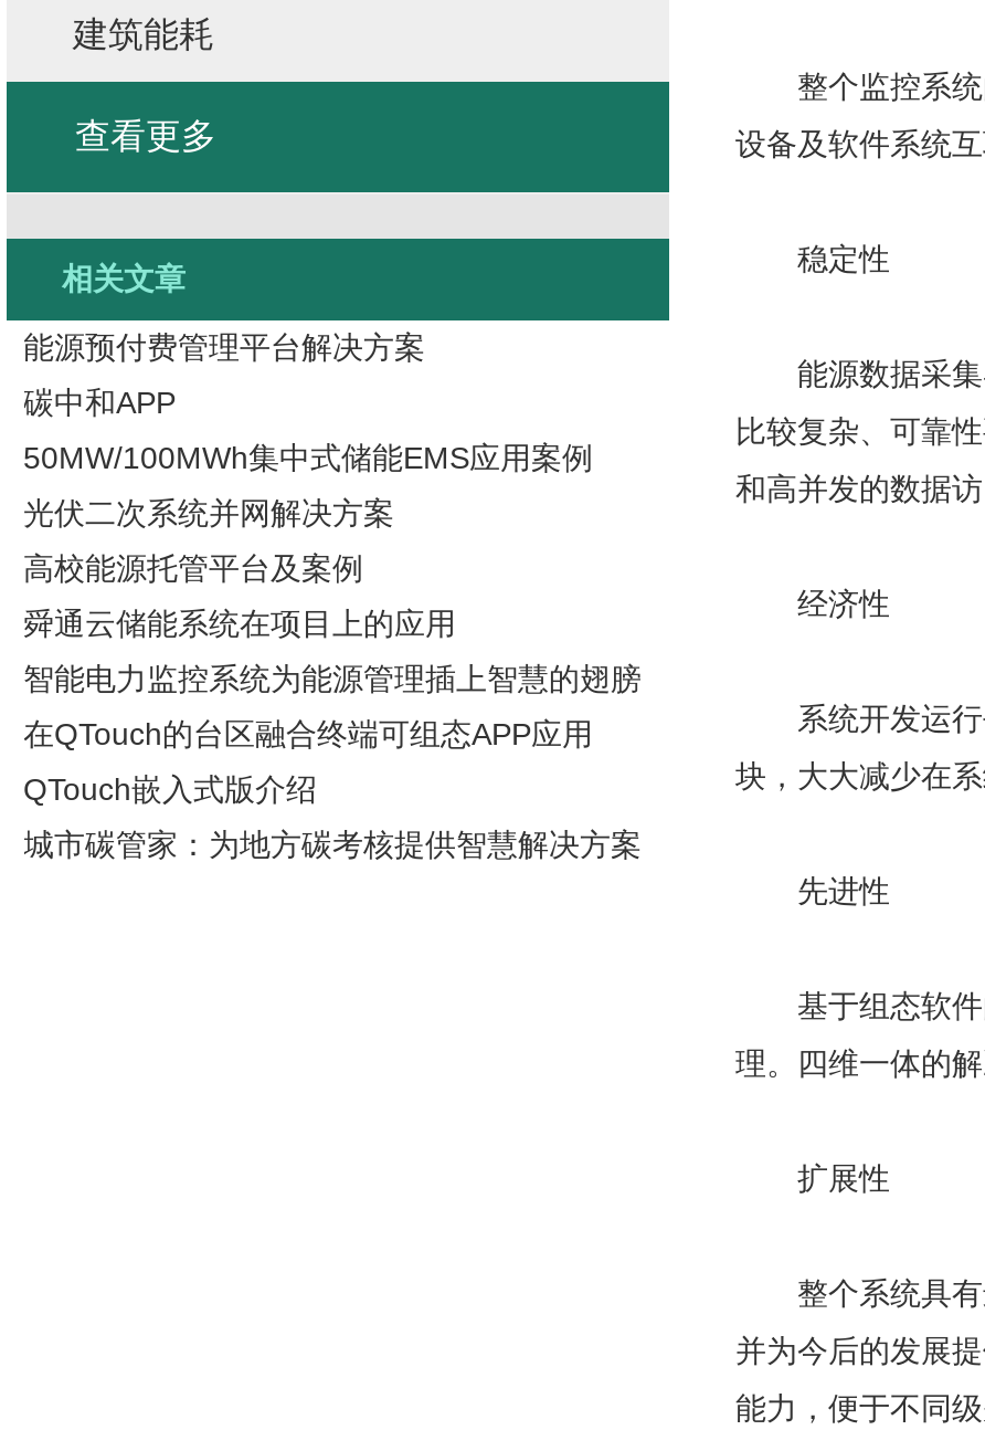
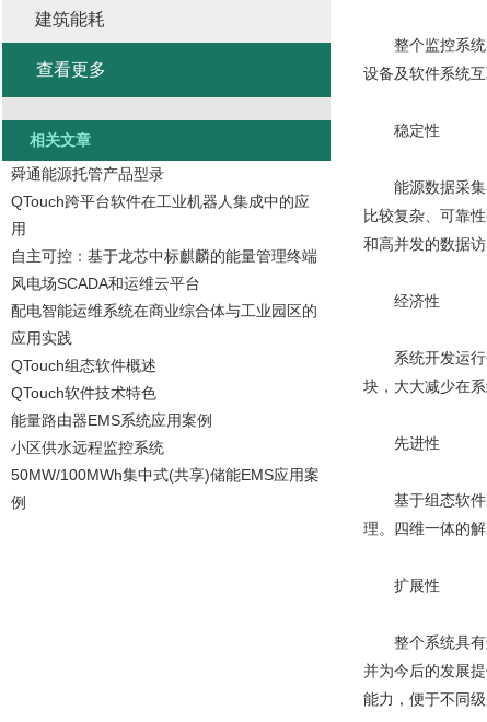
- 能源预付费管理平台解决方案
- 碳中和APP
- 50MW/100MWh集中式储能EMS应用案例
- 光伏二次系统并网解决方案
- 高校能源托管平台及案例
- 舜通云储能系统在项目上的应用
- 智能电力监控系统为能源管理插上智慧的翅膀
- 在QTouch的台区融合终端可组态APP应用
- QTouch嵌入式版介绍
- 城市碳管家：为地方碳考核提供智慧解决方案
+ 舜通能源托管产品型录
+ QTouch跨平台软件在工业机器人集成中的应
+ 用
+ 自主可控：基于龙芯中标麒麟的能量管理终端
+ 风电场SCADA和运维云平台
+ 配电智能运维系统在商业综合体与工业园区的
+ 应用实践
+ QTouch组态软件概述
+ QTouch软件技术特色
+ 能量路由器EMS系统应用案例
+ 小区供水远程监控系统
+ 50MW/100MWh集中式(共享)储能EMS应用案
+ 例
